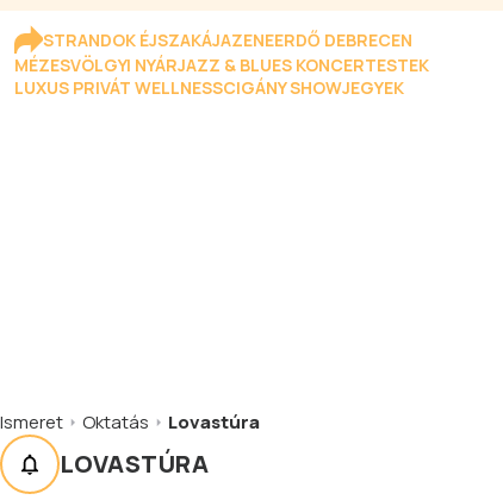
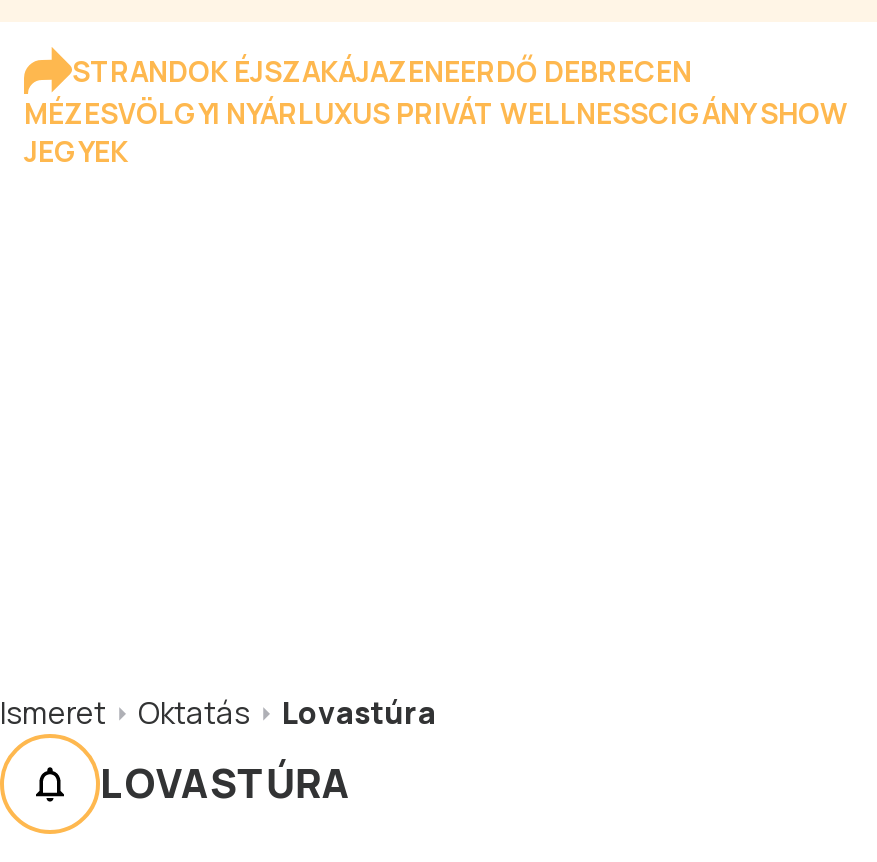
- MÉZESVÖLGYI NYÁRJAZZ & BLUES KONCERTESTEK
- LUXUS PRIVÁT WELLNESSCIGÁNY SHOWJEGYEK
+ MÉZESVÖLGYI NYÁRLUXUS PRIVÁT WELLNESSCIGÁNY SHOW
+ JEGYEK
